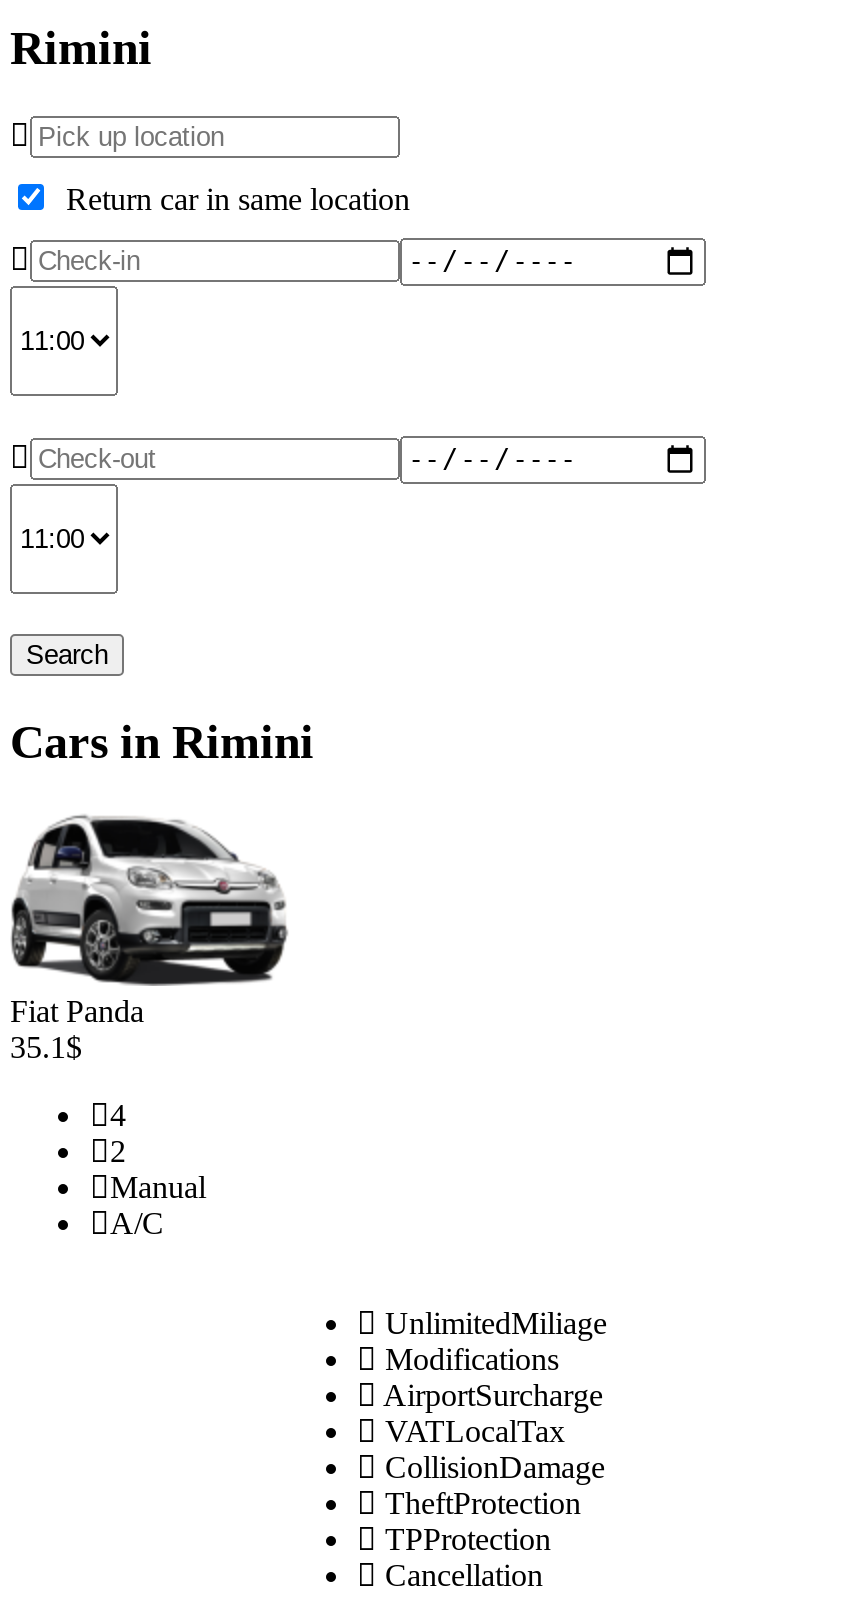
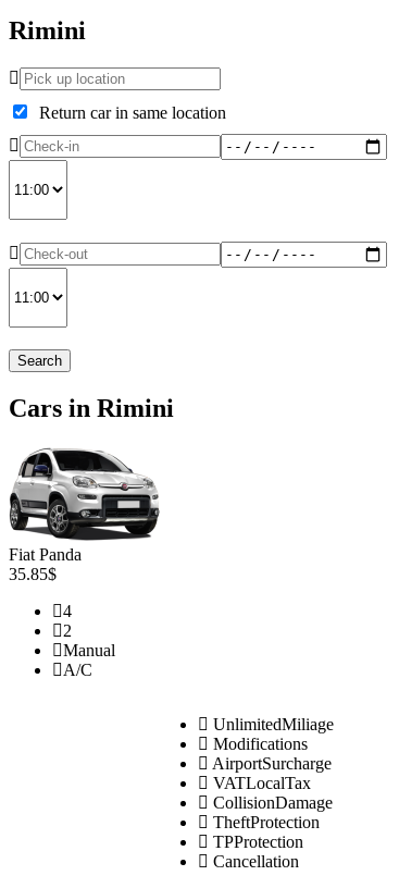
- 35.1$
+ 35.85$
